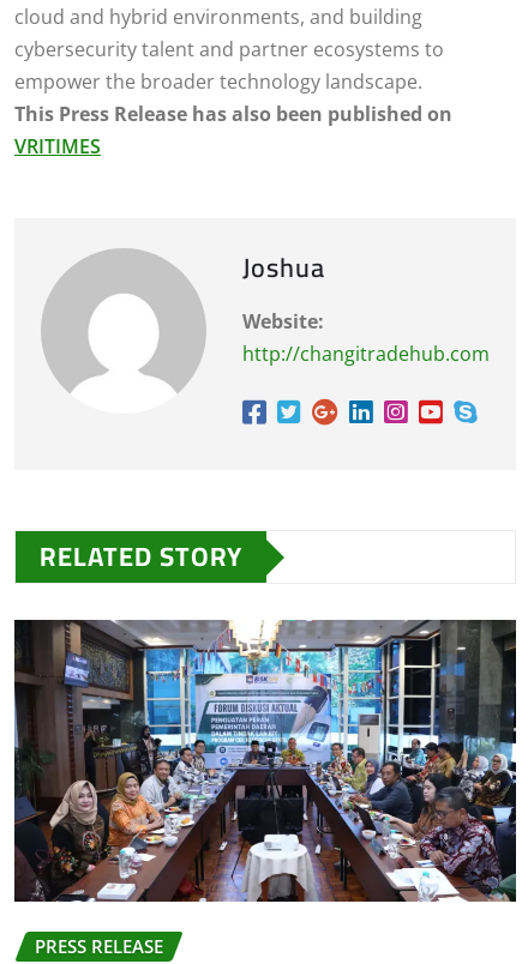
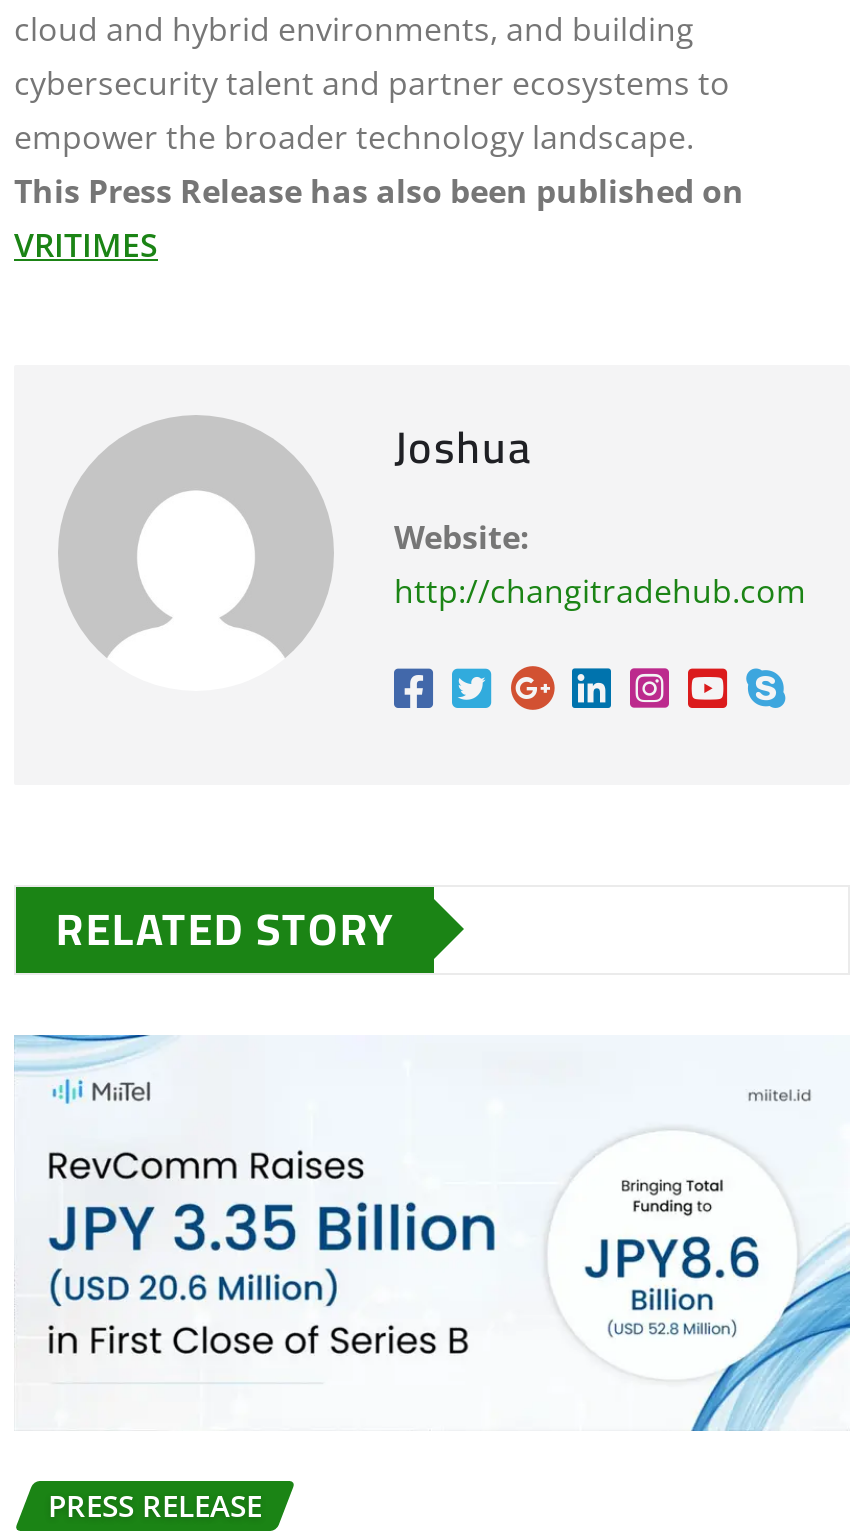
- [image]
+ [image]
